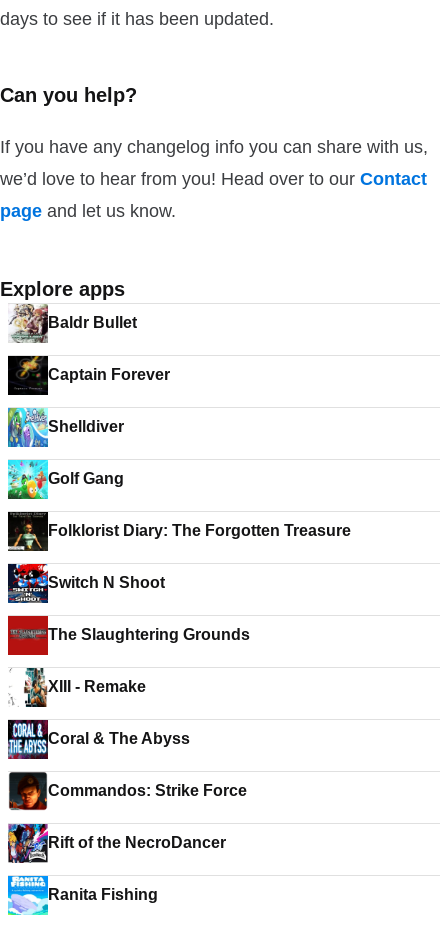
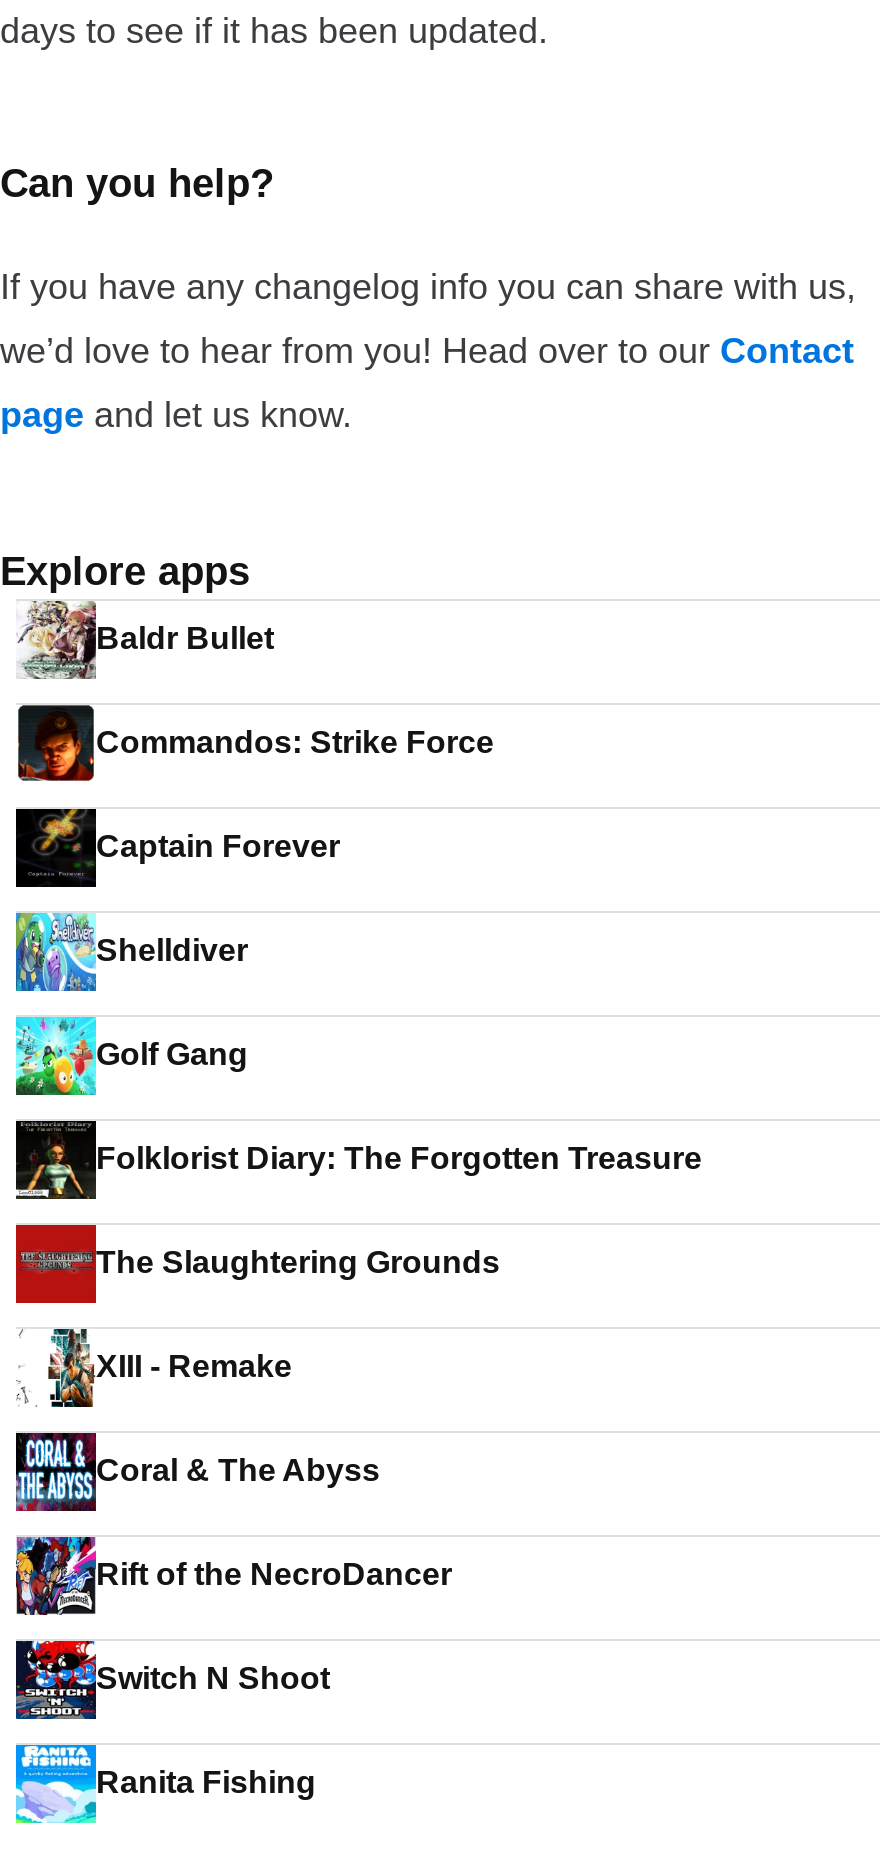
moved down: [image] | Captain Forever | Shelldiver | Golf Gang | Folklorist Diary: The Forgotten Treasure

moved down: [image] | Switch N Shoot

moved up: [image] | Commandos: Strike Force

moved up: [image] | Rift of the NecroDancer
